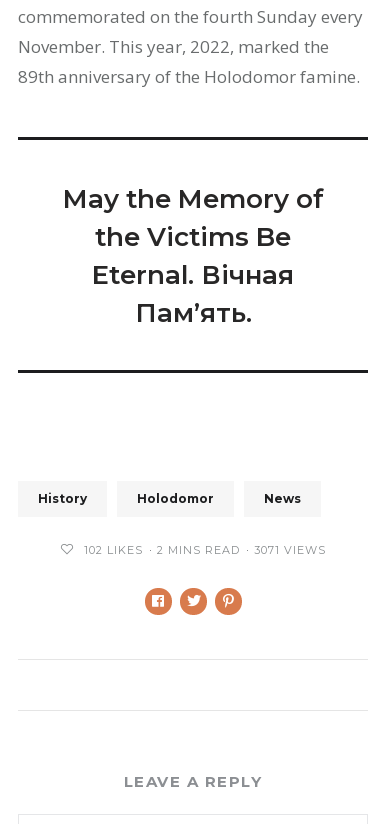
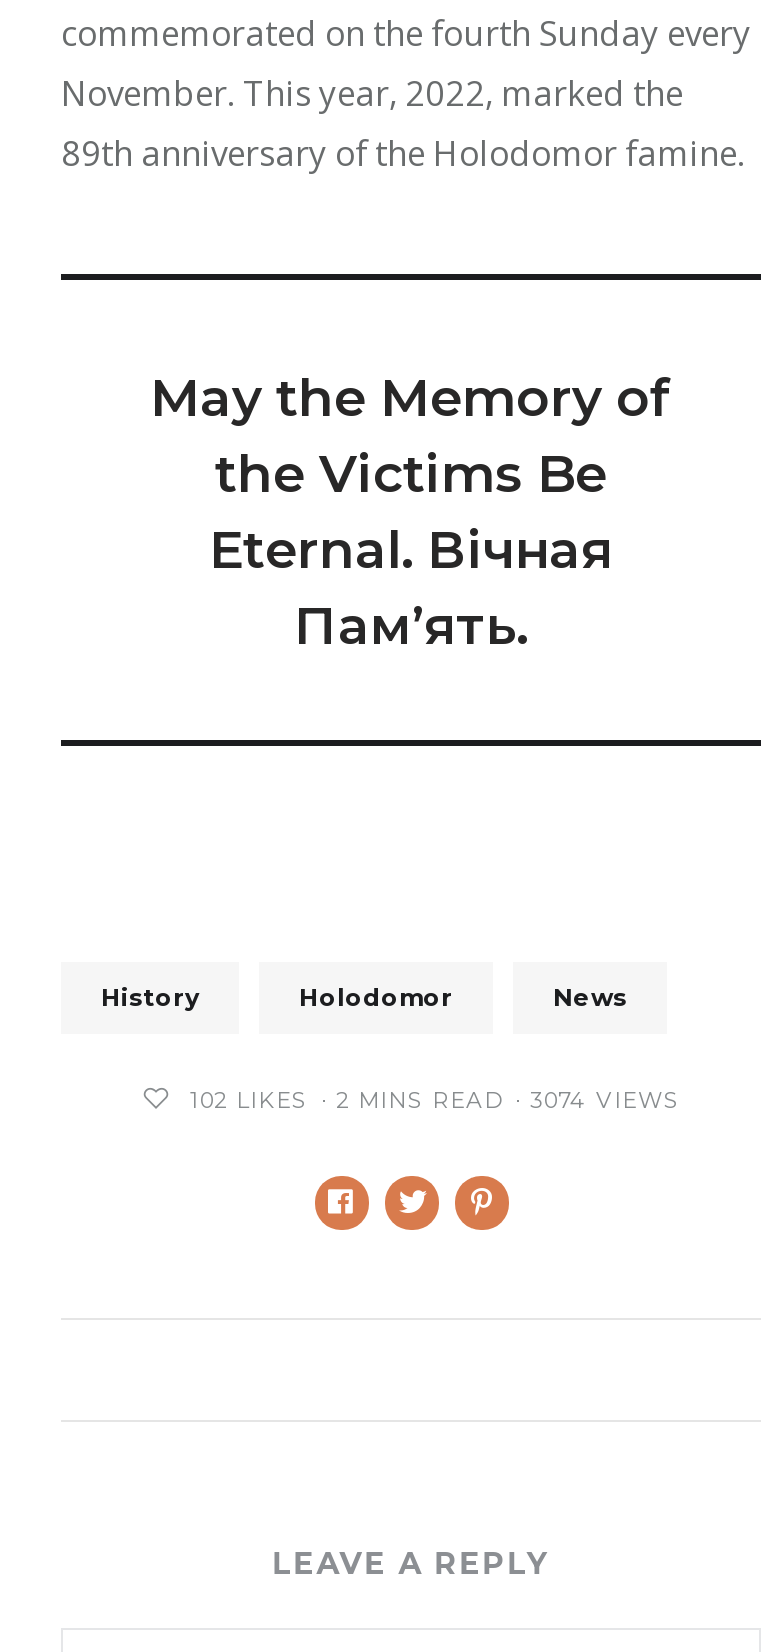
- 102 LIKES 2 MINS READ 3071 VIEWS
+ 102 LIKES 2 MINS READ 3074 VIEWS
